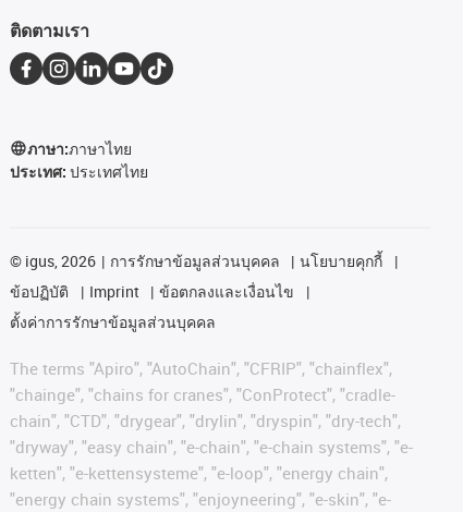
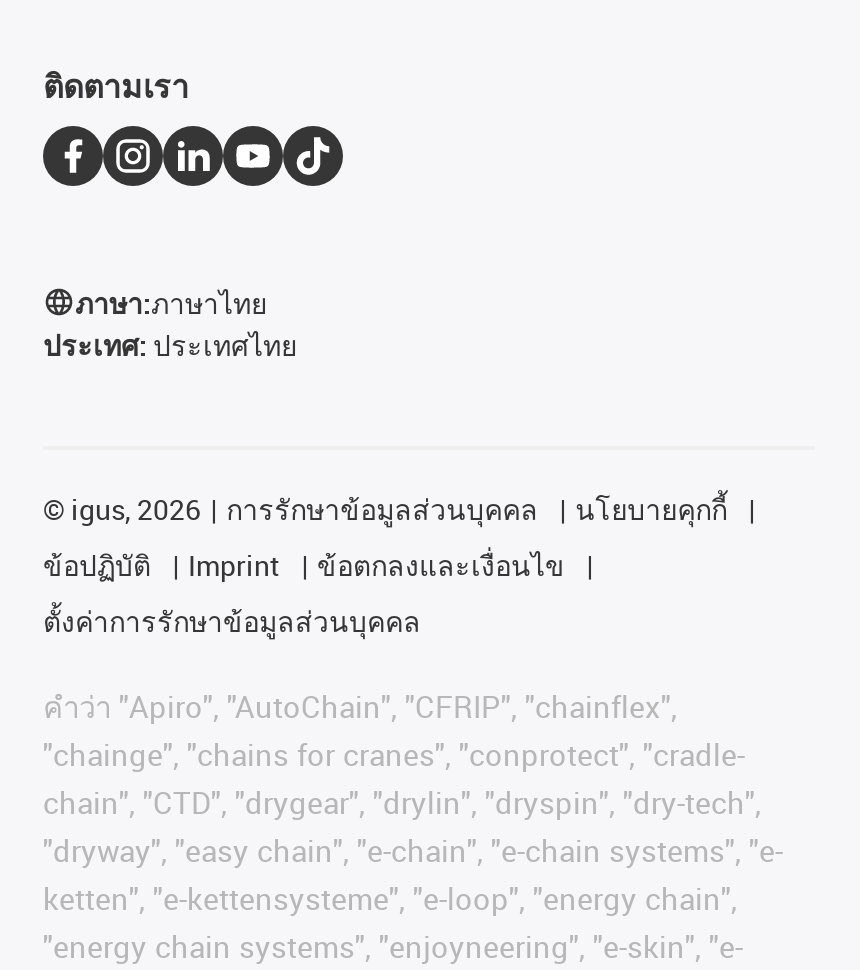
- The terms "Apiro", "AutoChain", "CFRIP", "chainflex",
- "chainge", "chains for cranes", "ConProtect", "cradle-
+ คําว่า"Apiro", "AutoChain", "CFRIP", "chainflex",
+ "chainge", "chains for cranes", "conprotect", "cradle-
